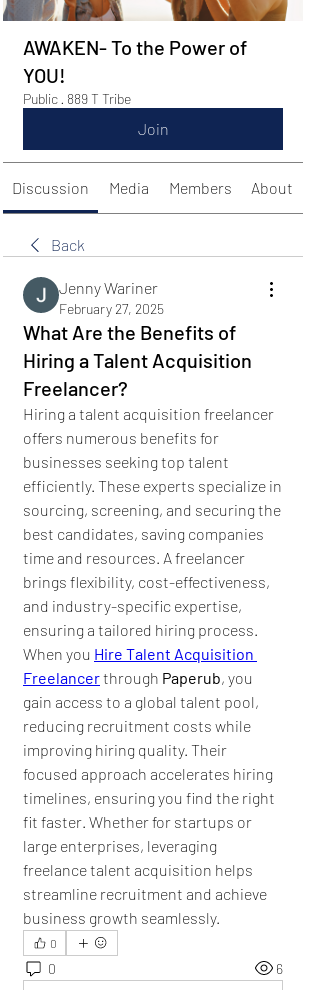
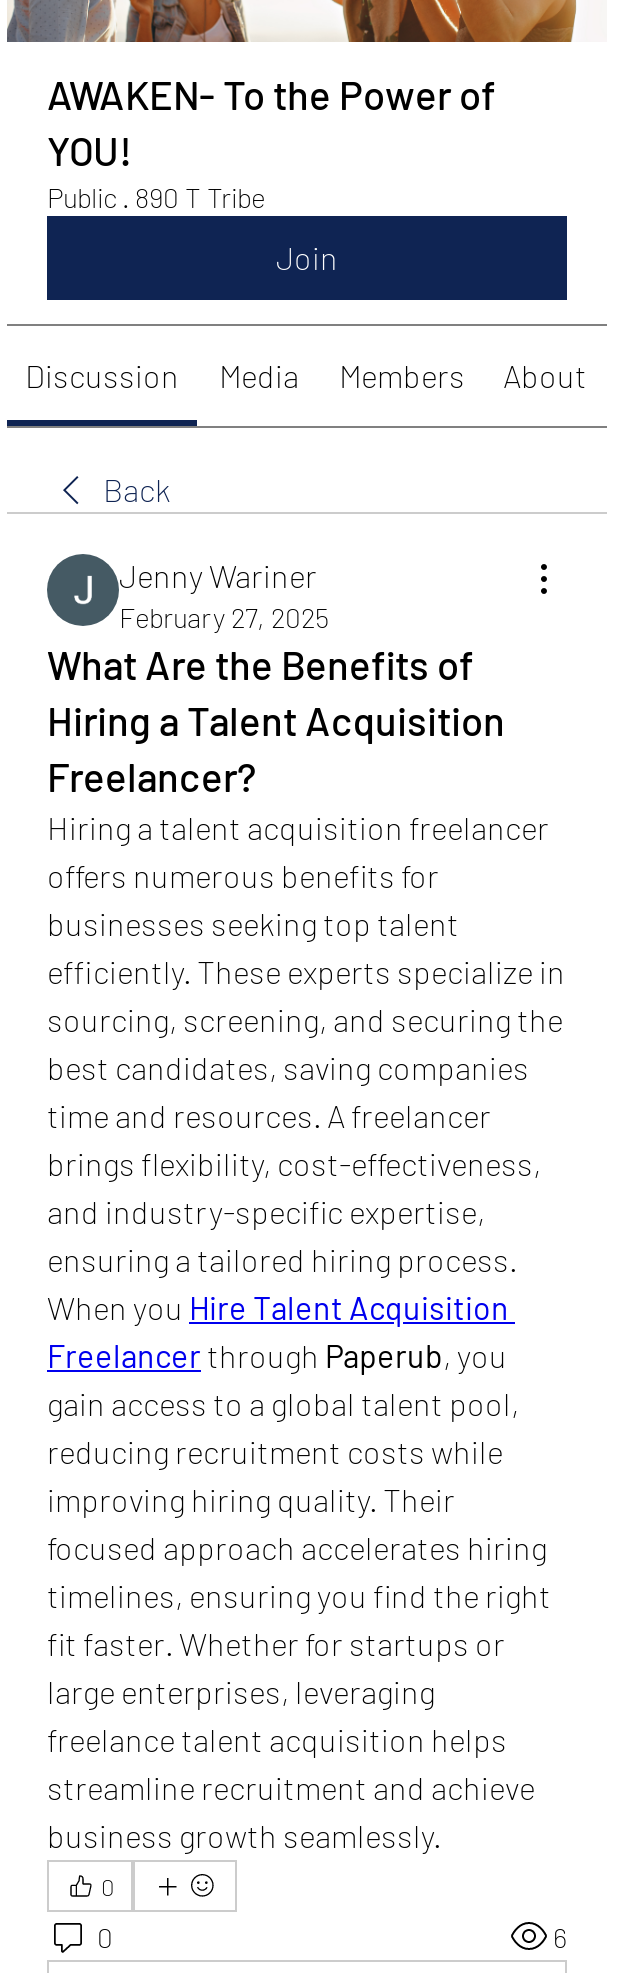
- Public 889 T Tribe
+ Public 890 T Tribe
